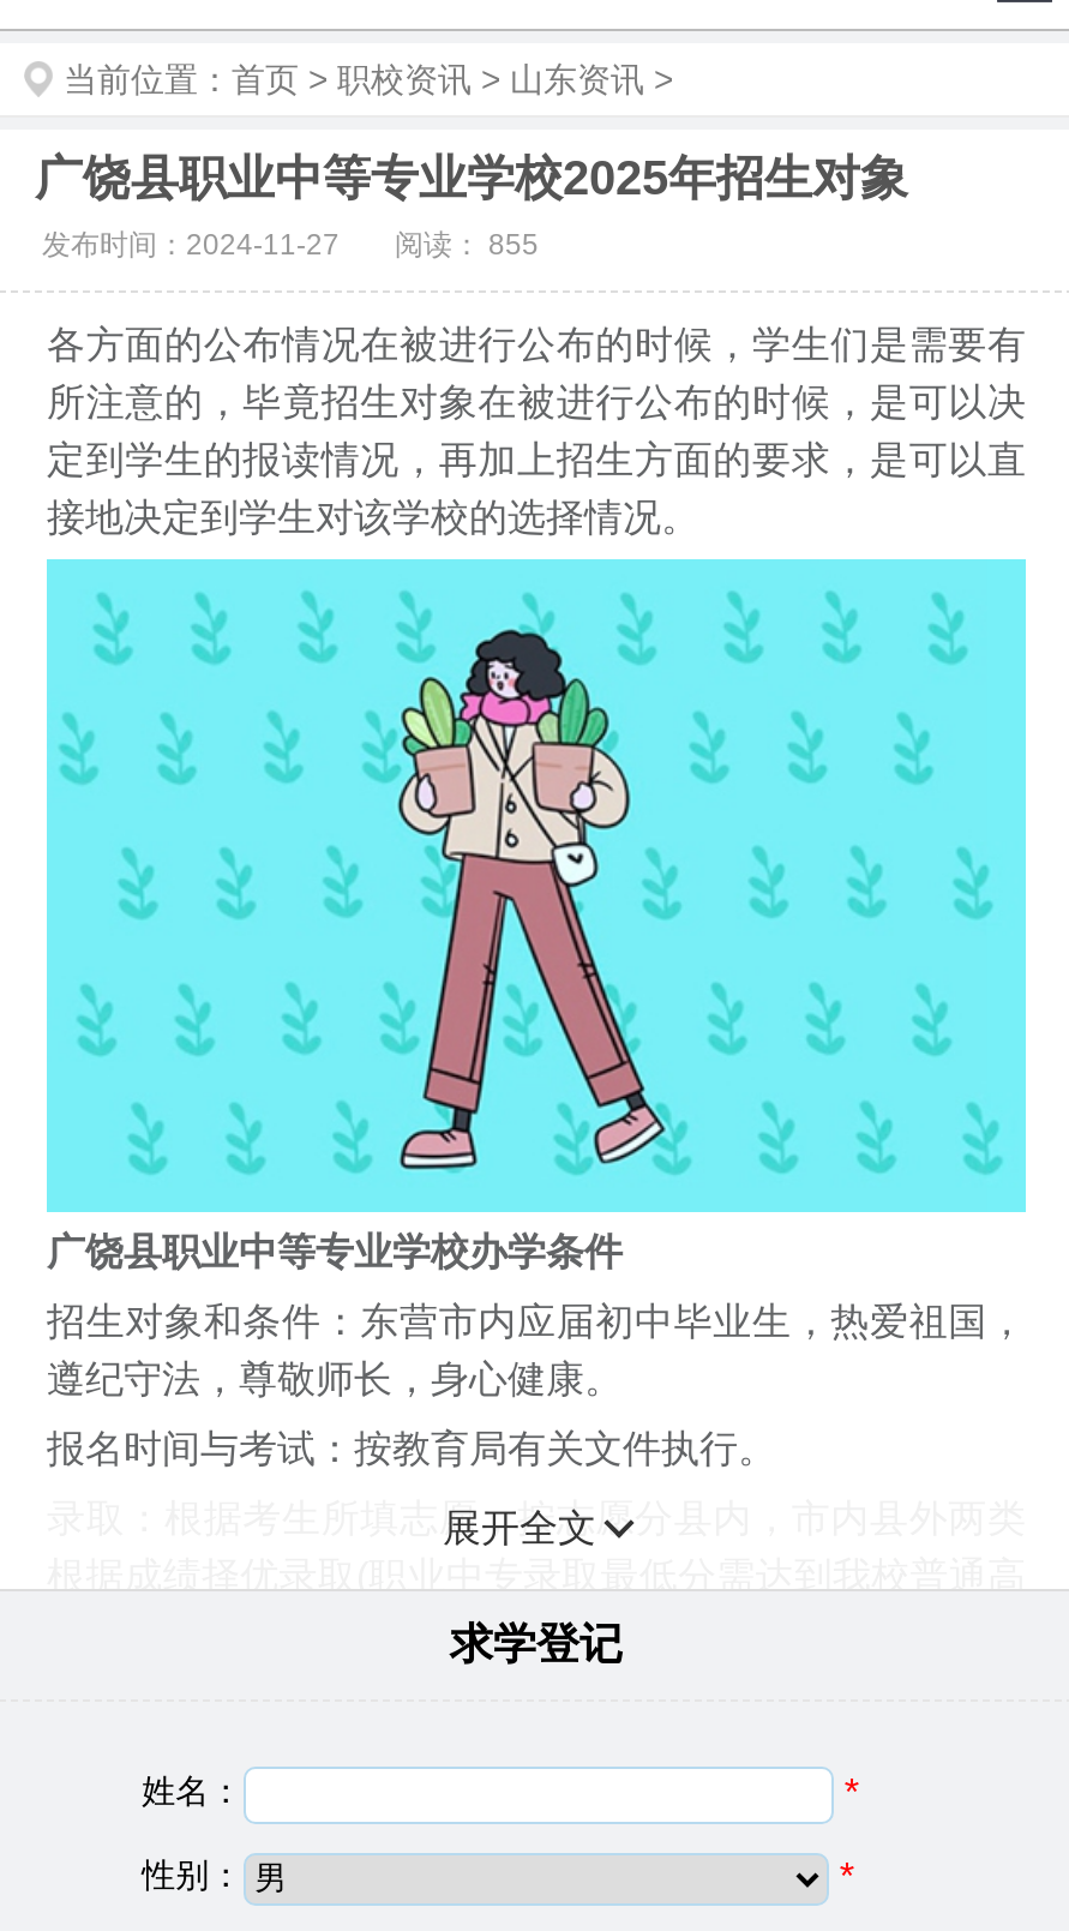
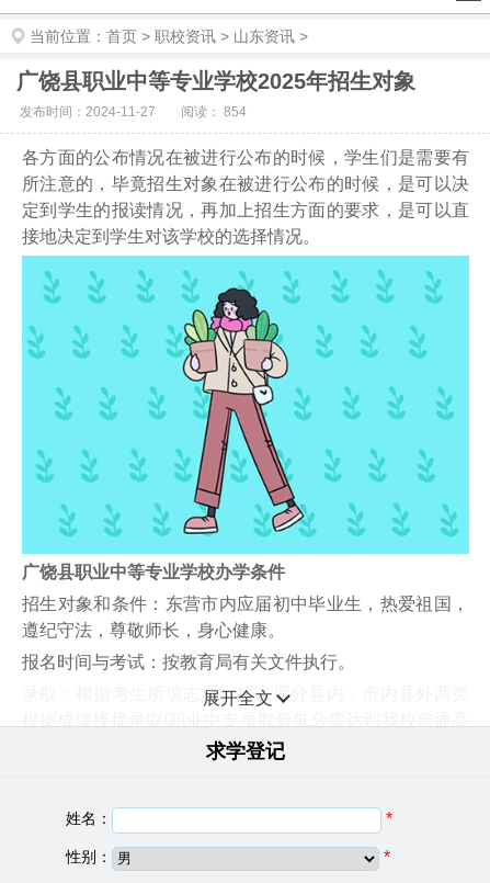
- 发布时间：2024-11-27 阅读：855
+ 发布时间：2024-11-27 阅读：854
